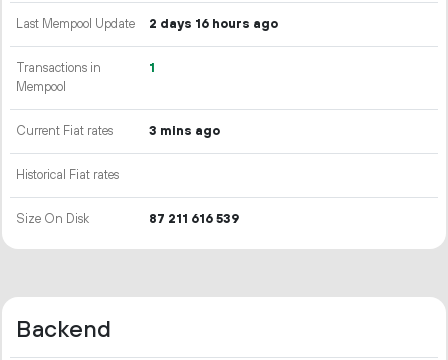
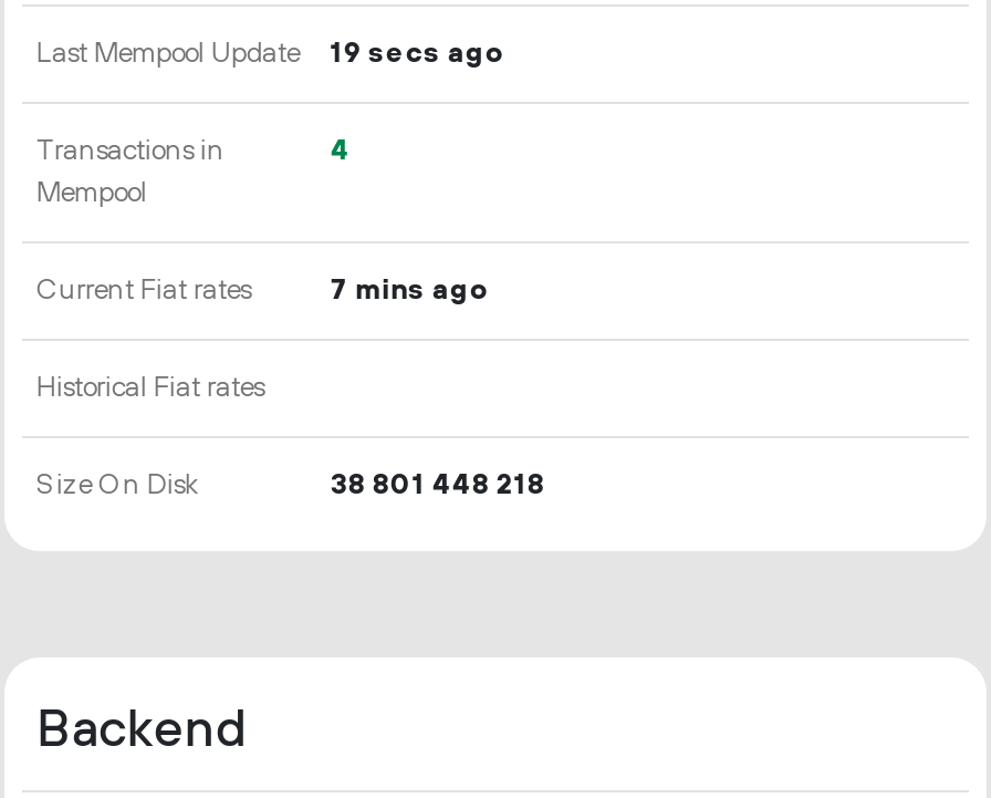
- 2 days 16 hours ago
+ 19 secs ago

- 1
+ 4

- 3 mins ago
+ 7 mins ago

- 87 211 616 539
+ 38 801 448 218
